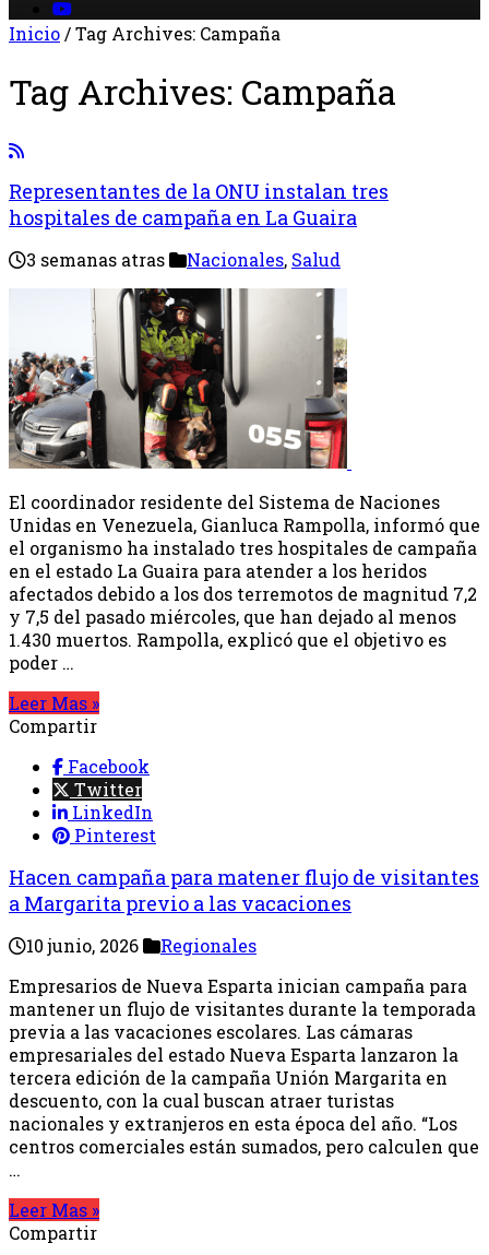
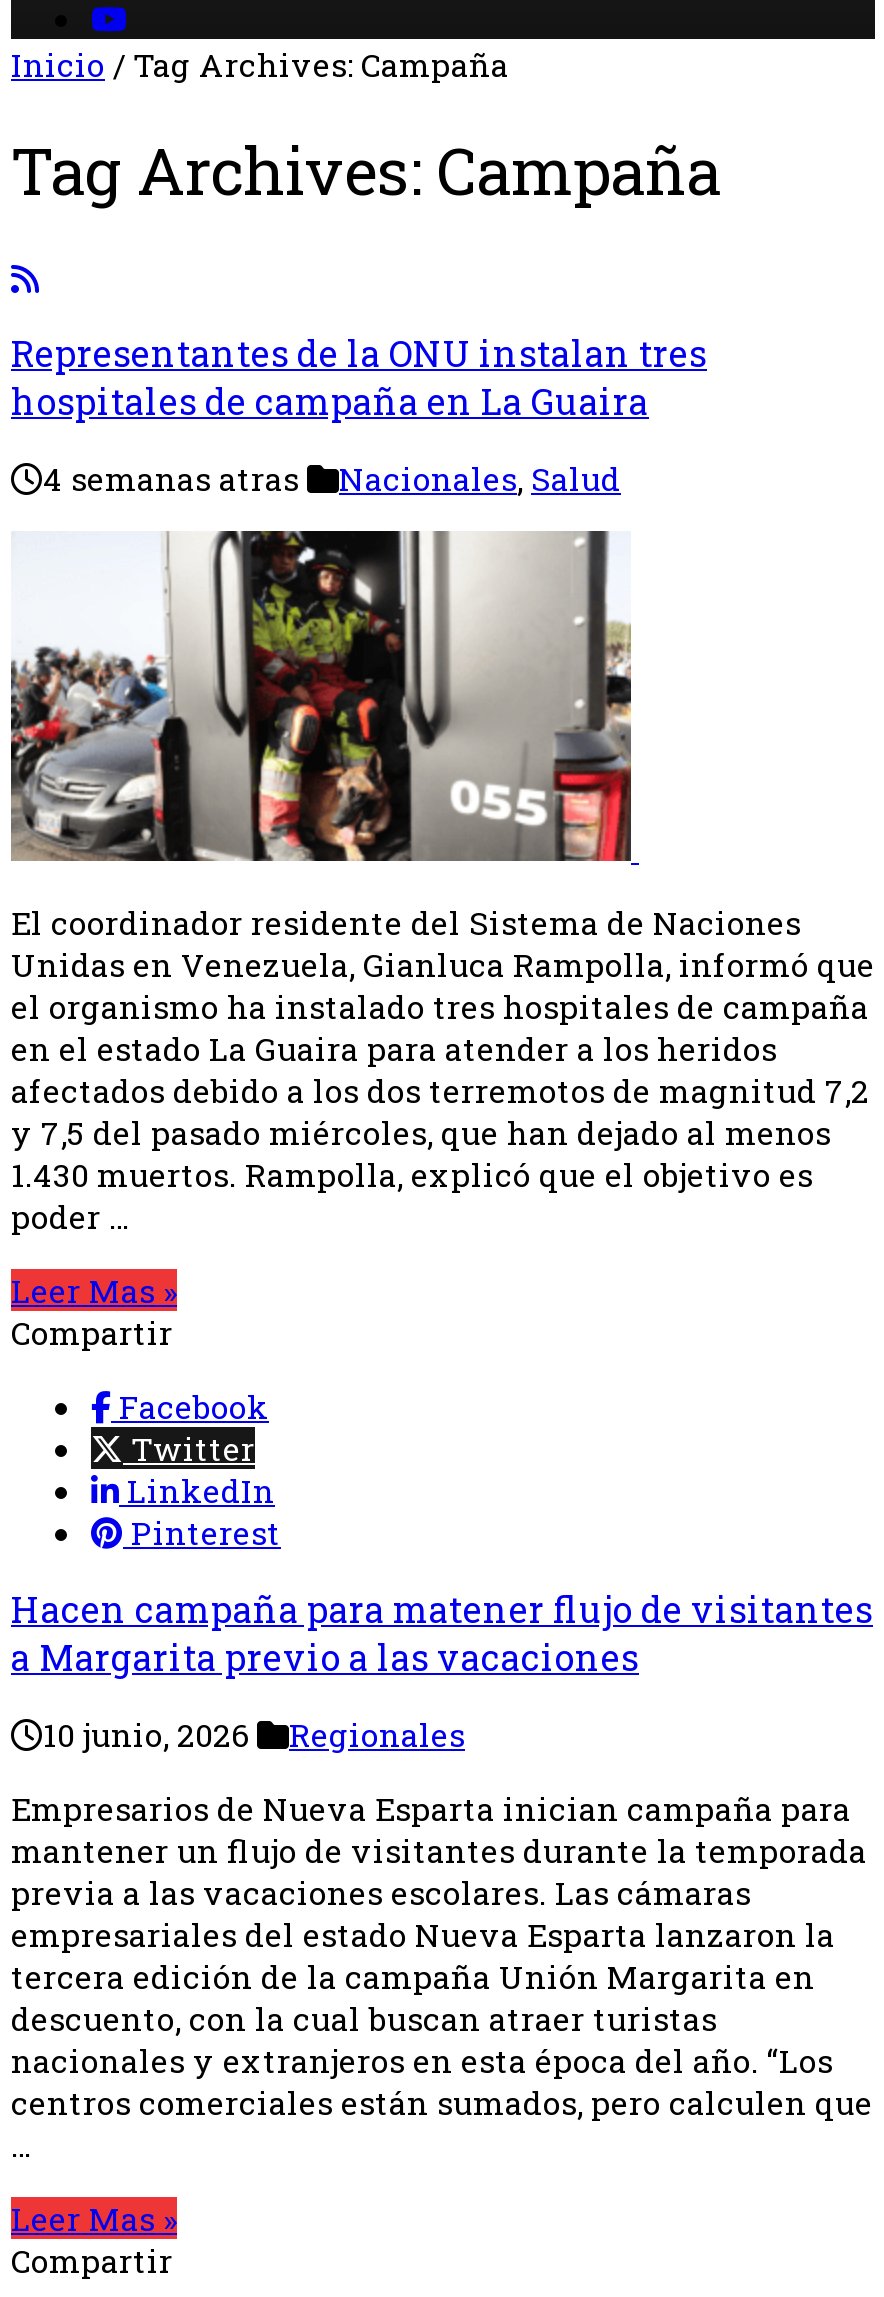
- 3 semanas atras
+ 4 semanas atras
